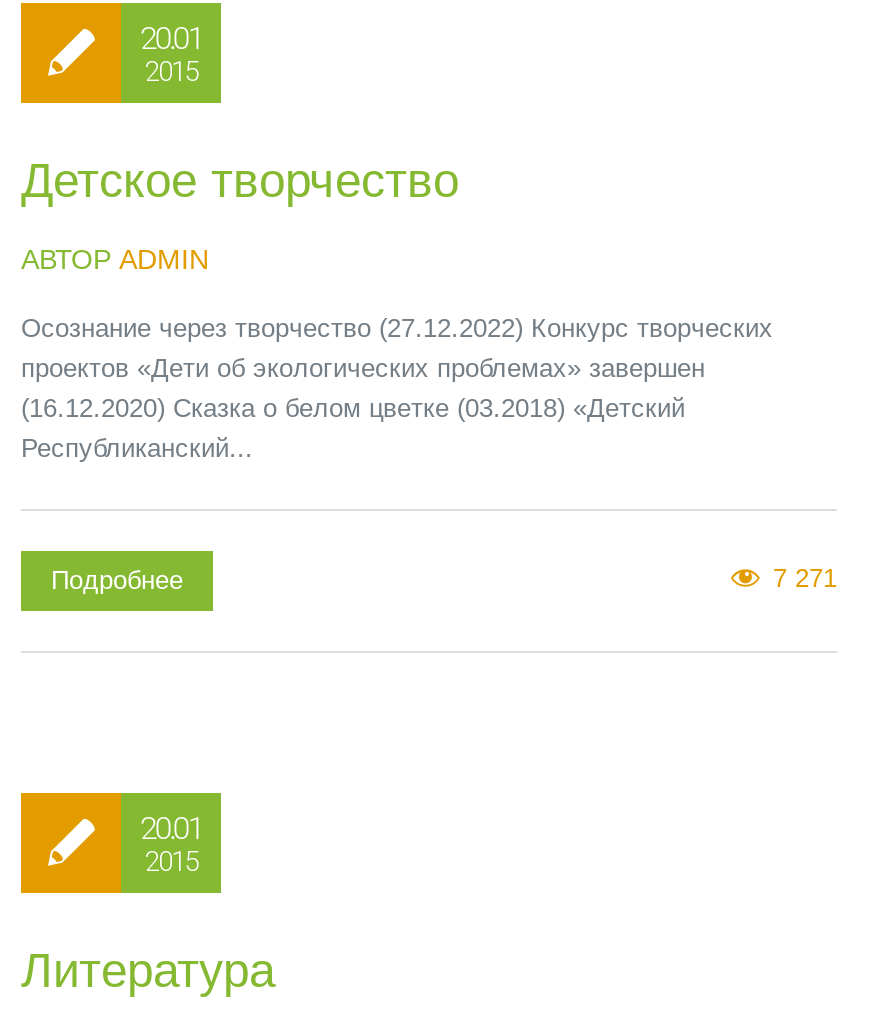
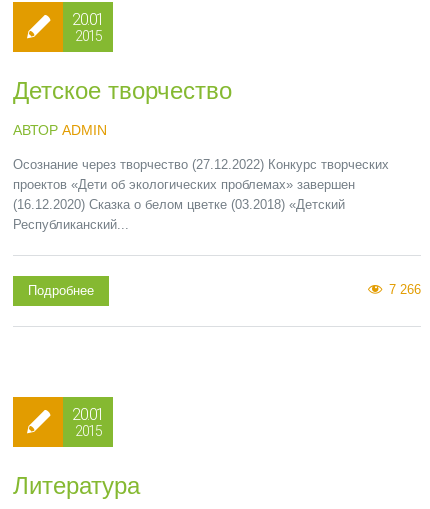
- 7 271
+ 7 266
